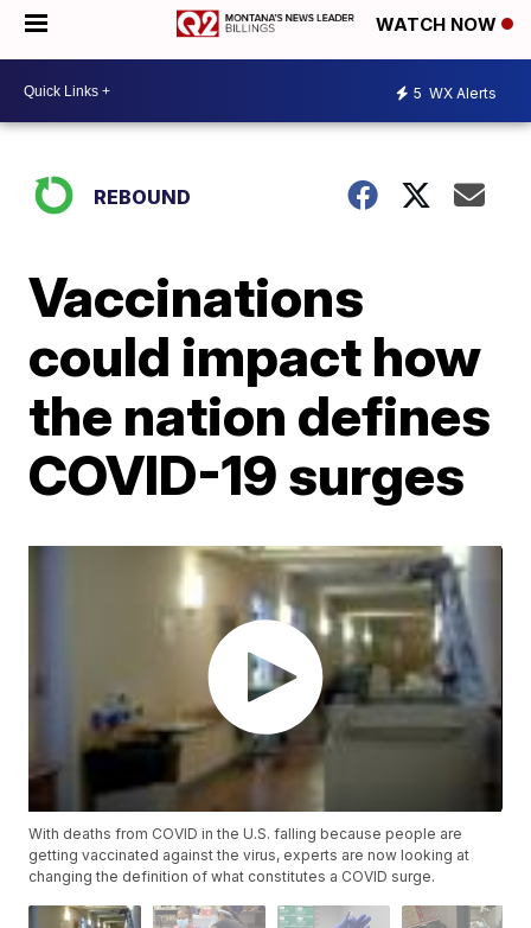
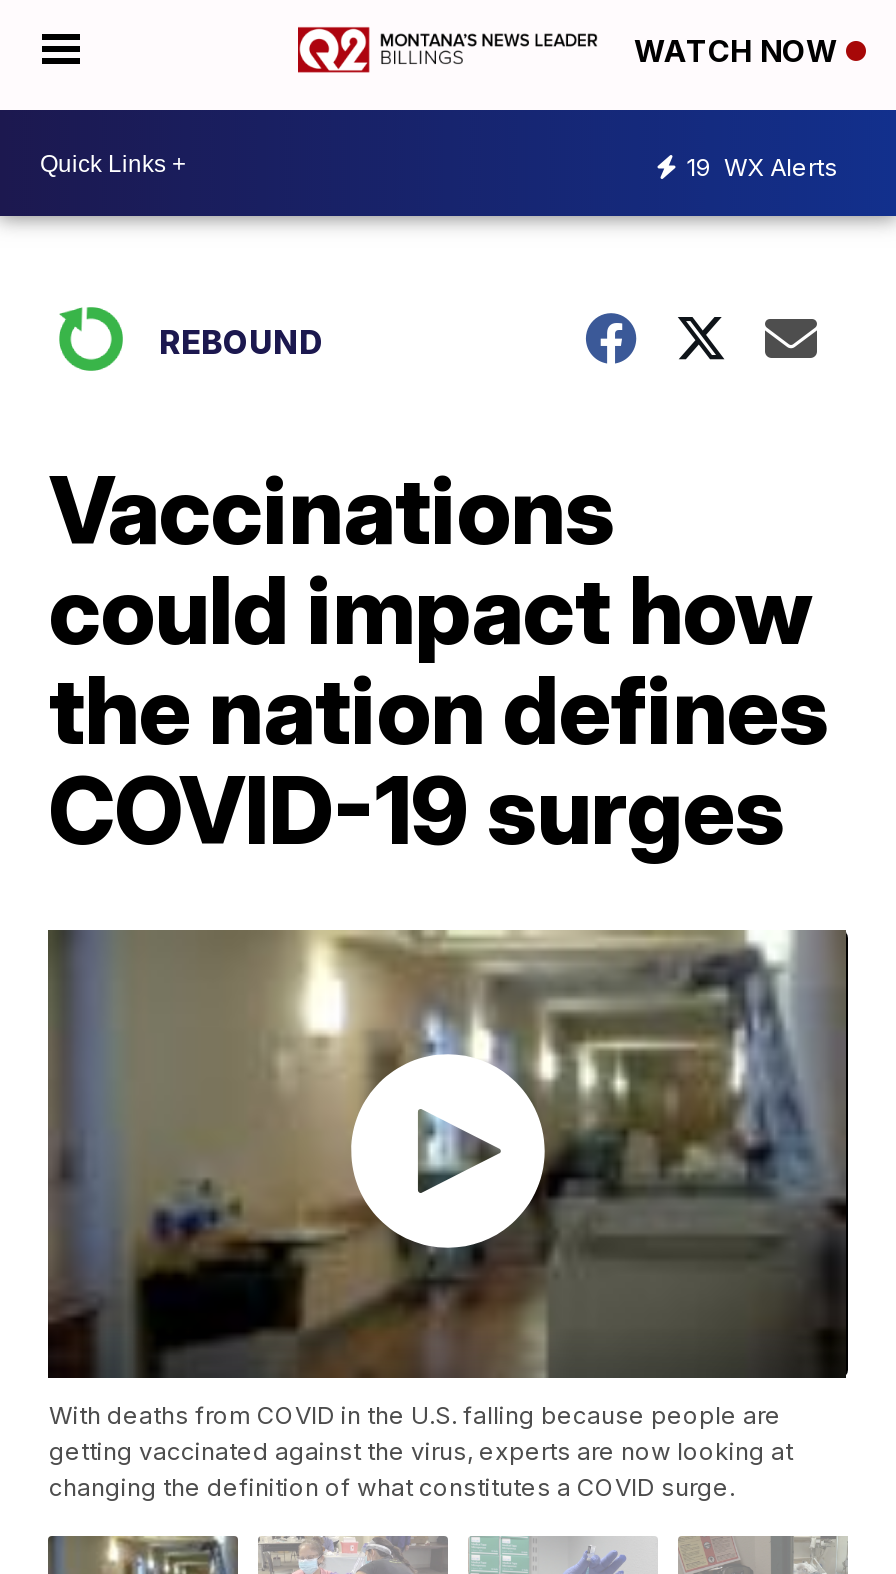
- 5 WX Alerts
+ 19 WX Alerts
